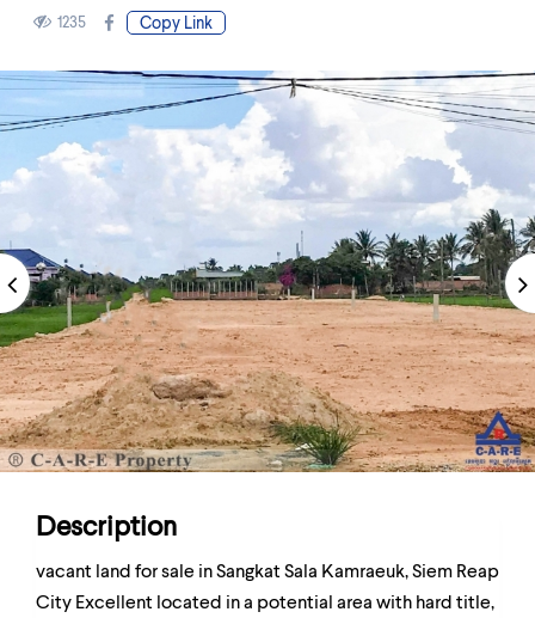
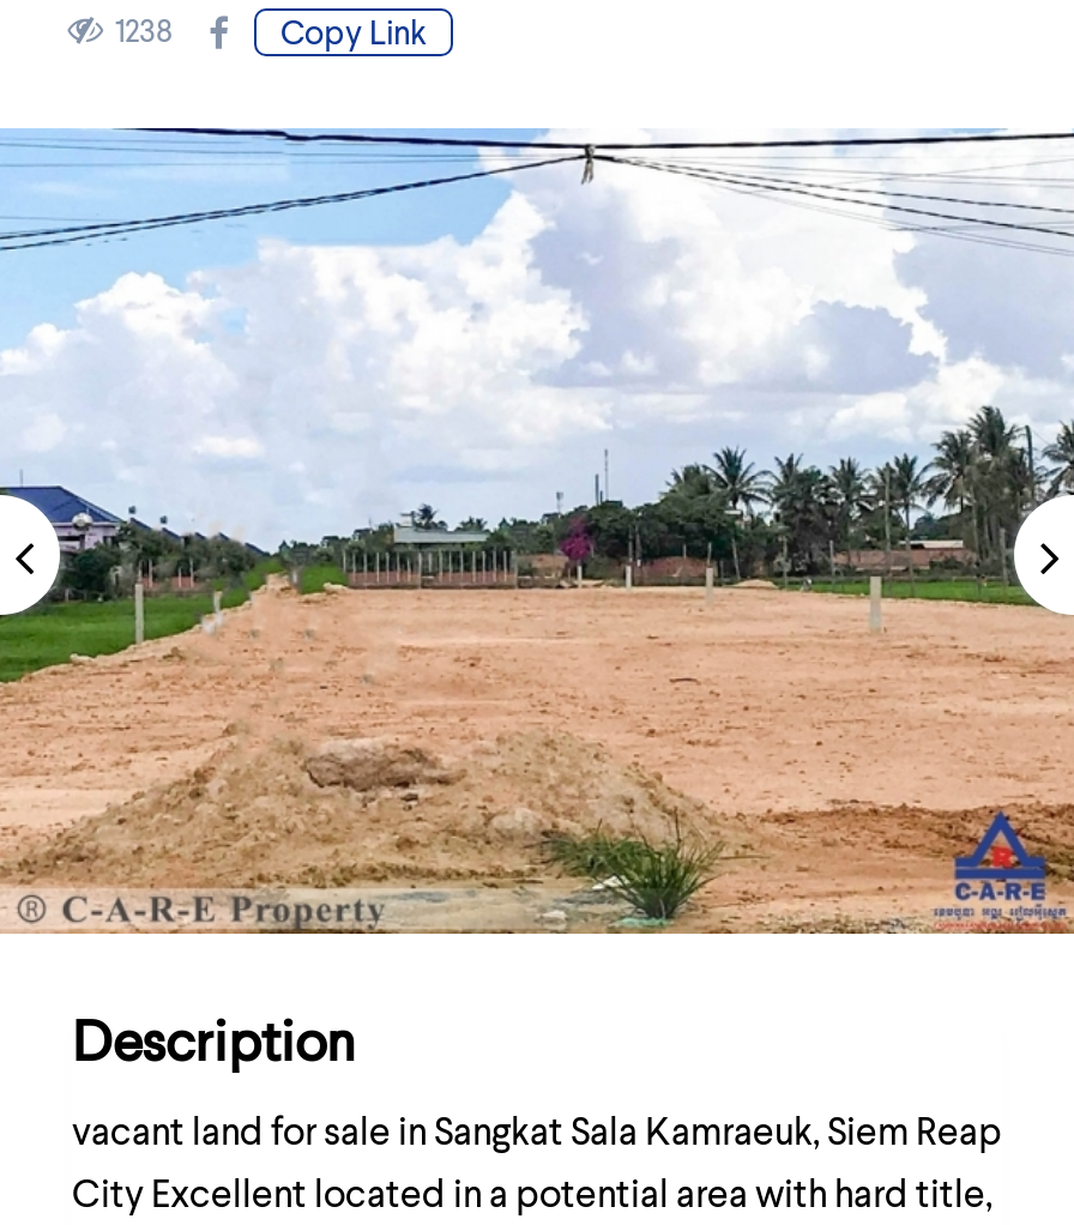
- 1235
+ 1238
